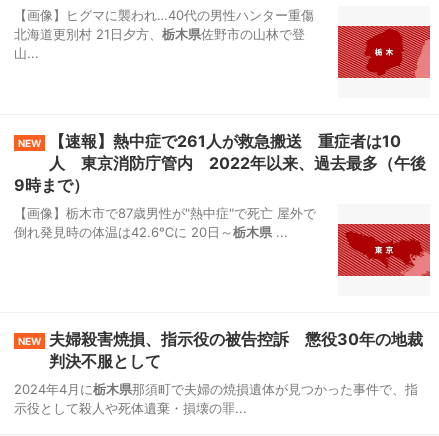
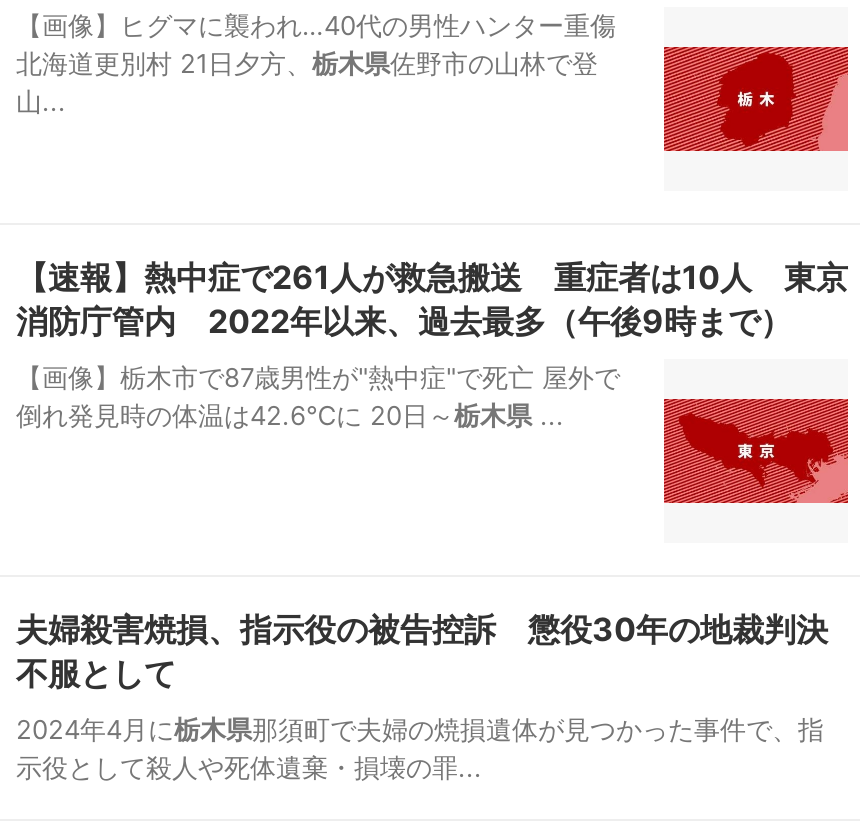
- NEW
- 【速報】熱中症で261人が救急搬送 重症者は10
- 人 東京消防庁管内 2022年以来、過去最多（午後
- 9時まで）
+ 【速報】熱中症で261人が救急搬送 重症者は10人 東京
+ 消防庁管内 2022年以来、過去最多（午後9時まで）

- NEW
- 夫婦殺害焼損、指示役の被告控訴 懲役30年の地裁
- 判決不服として
+ 夫婦殺害焼損、指示役の被告控訴 懲役30年の地裁判決
+ 不服として
